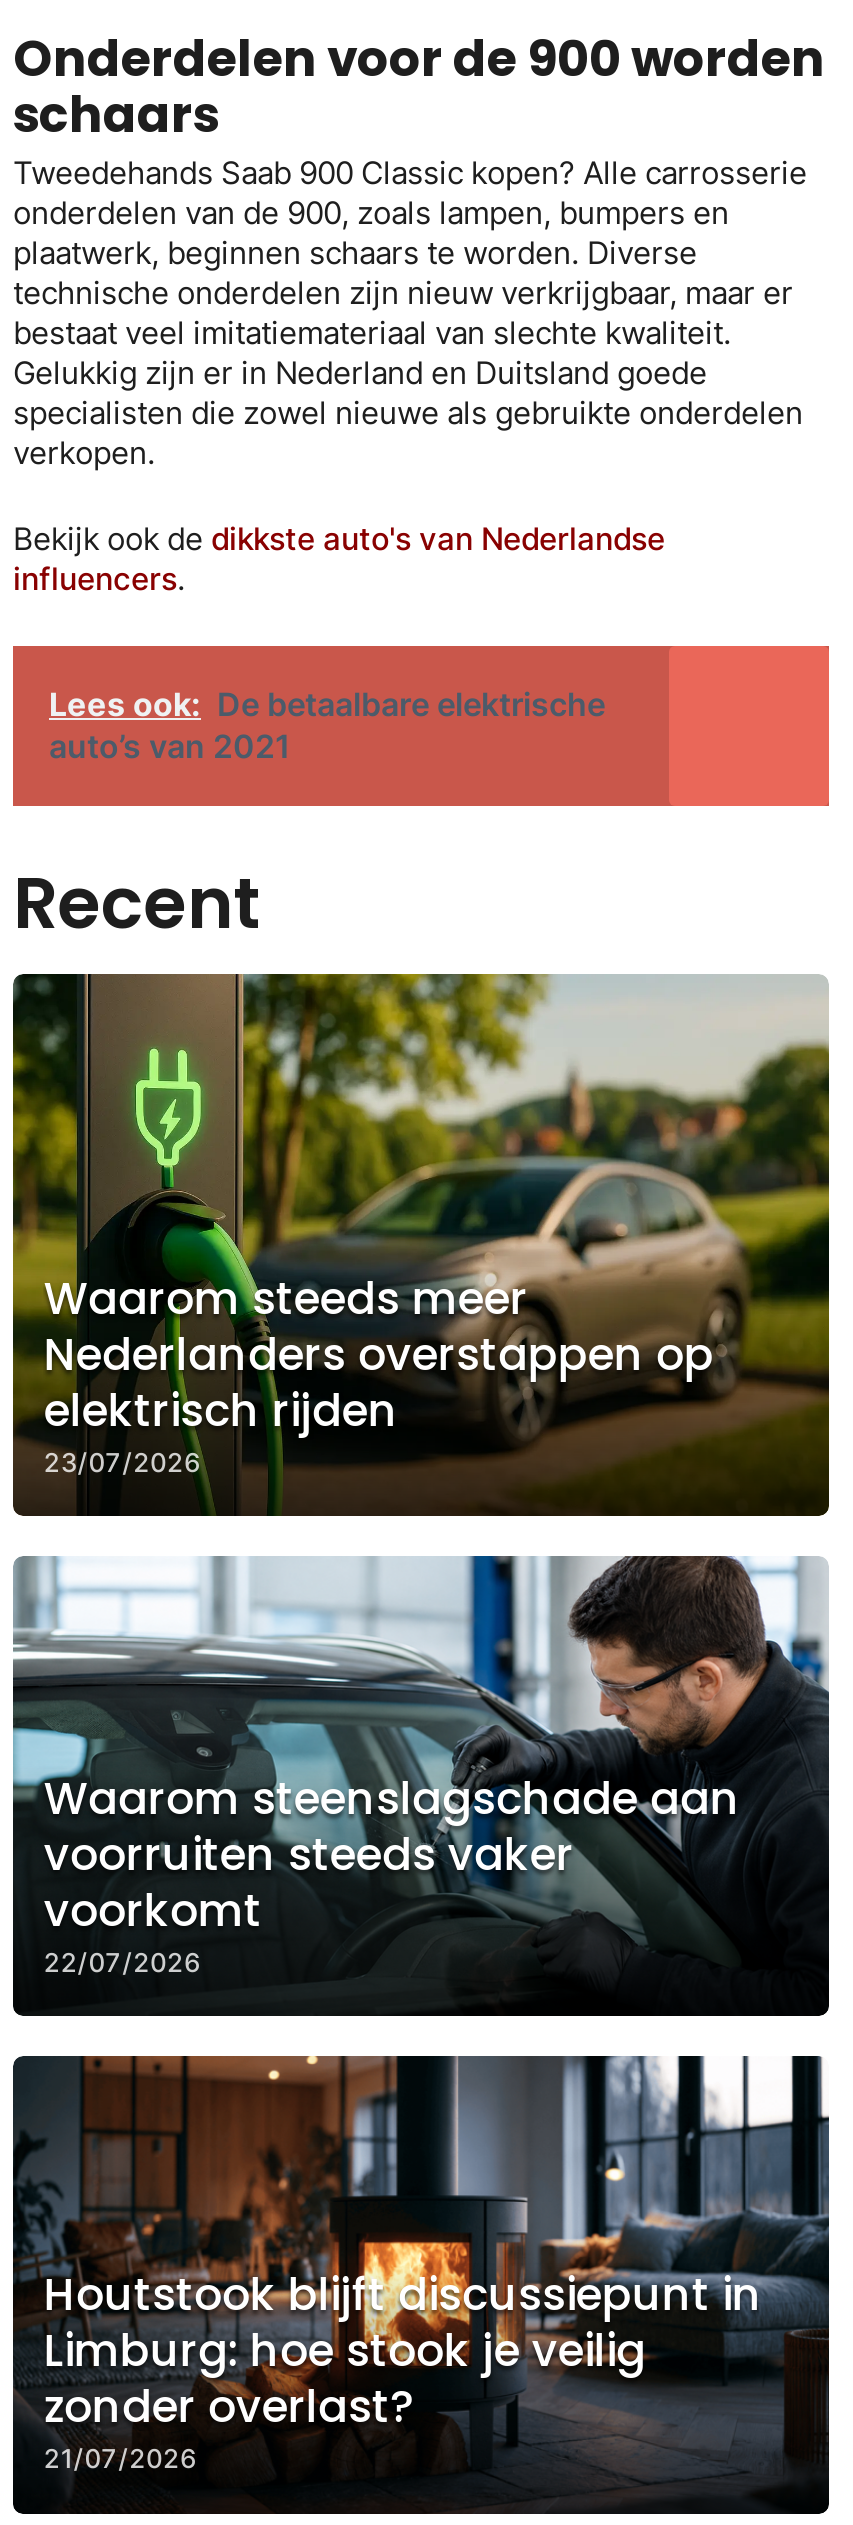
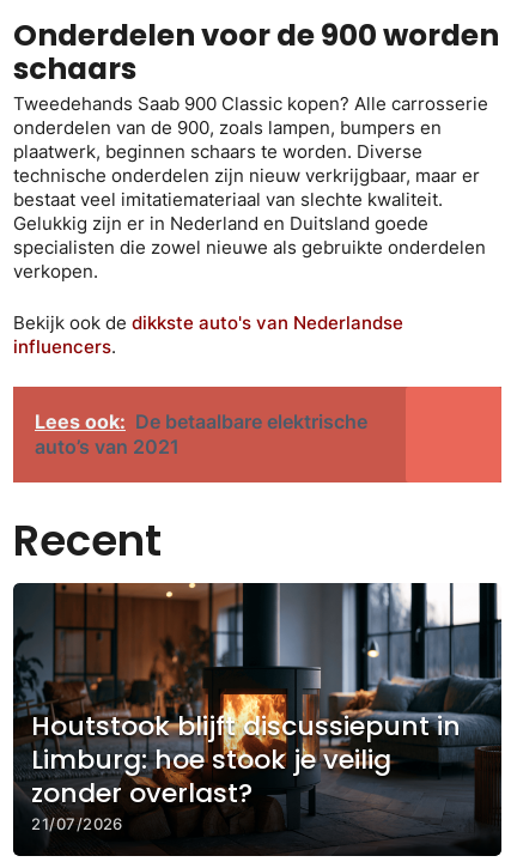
- [image]
- Waarom steeds meer
- Nederlanders overstappen op
- elektrisch rijden
- 23/07/2026

- [image]
- Waarom steenslagschade aan
- voorruiten steeds vaker
- voorkomt
- 22/07/2026
